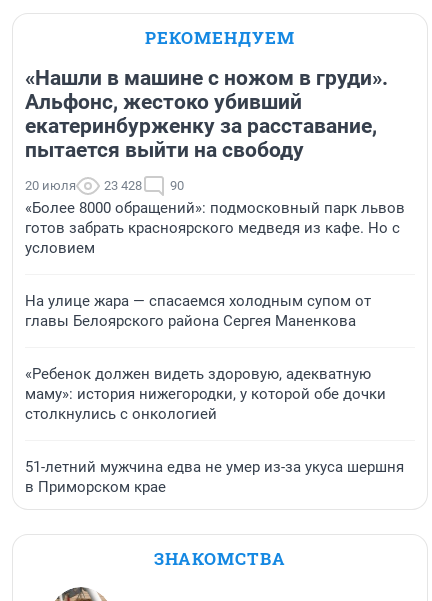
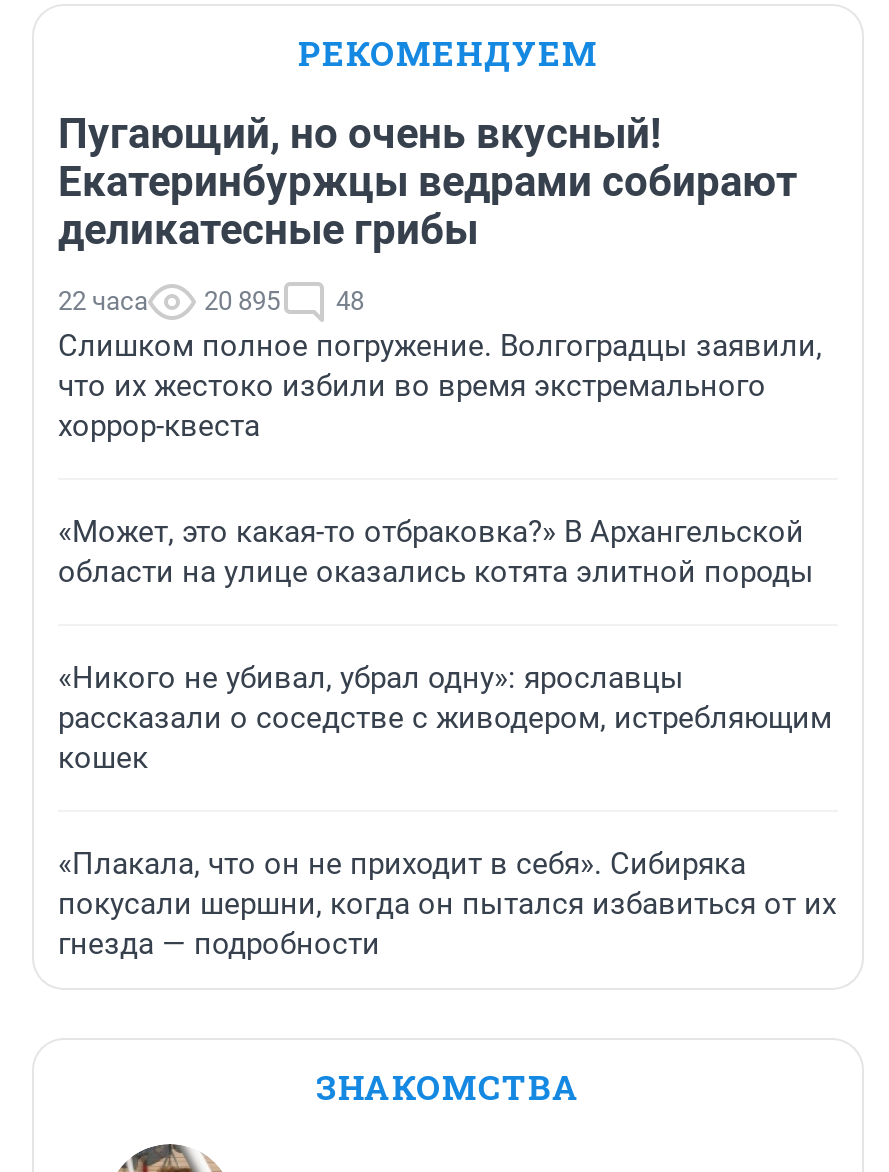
- «Нашли в машине с ножом в груди».
- Альфонс, жестоко убивший
- екатеринбурженку за расставание,
- пытается выйти на свободу
+ Пугающий, но очень вкусный!
+ Екатеринбуржцы ведрами собирают
+ деликатесные грибы

- 20 июля
- 23 428
- 90
- «Более 8000 обращений»: подмосковный парк львов
- готов забрать красноярского медведя из кафе. Но с
- условием
+ 22 часа
+ 20 895
+ 48
+ Слишком полное погружение. Волгоградцы заявили,
+ что их жестоко избили во время экстремального
+ хоррор-квеста

- На улице жара — спасаемся холодным супом от
- главы Белоярского района Сергея Маненкова
+ «Может, это какая-то отбраковка?» В Архангельской
+ области на улице оказались котята элитной породы

- «Ребенок должен видеть здоровую, адекватную
- маму»: история нижегородки, у которой обе дочки
- столкнулись с онкологией
+ «Никого не убивал, убрал одну»: ярославцы
+ рассказали о соседстве с живодером, истребляющим
+ кошек

- 51-летний мужчина едва не умер из-за укуса шершня
- в Приморском крае
+ «Плакала, что он не приходит в себя». Сибиряка
+ покусали шершни, когда он пытался избавиться от их
+ гнезда — подробности
